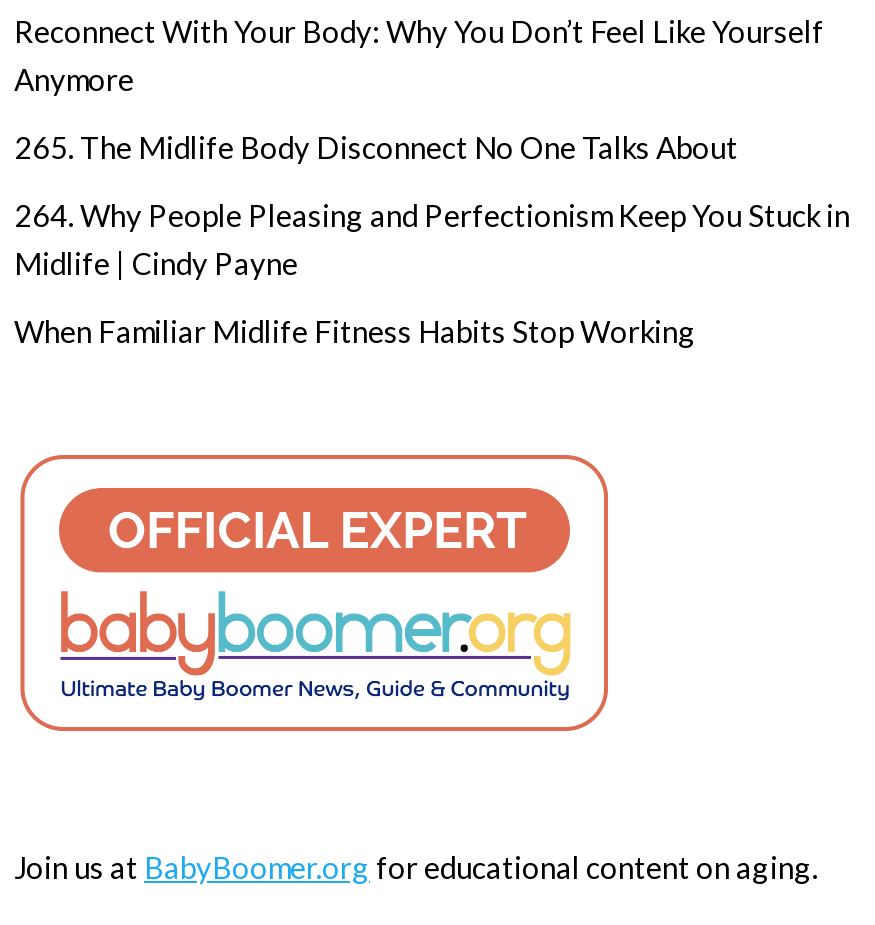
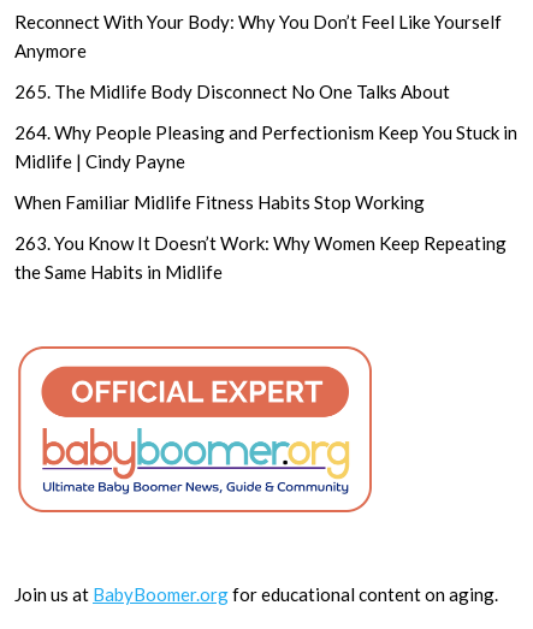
+ 263. You Know It Doesn’t Work: Why Women Keep Repeating
+ the Same Habits in Midlife
